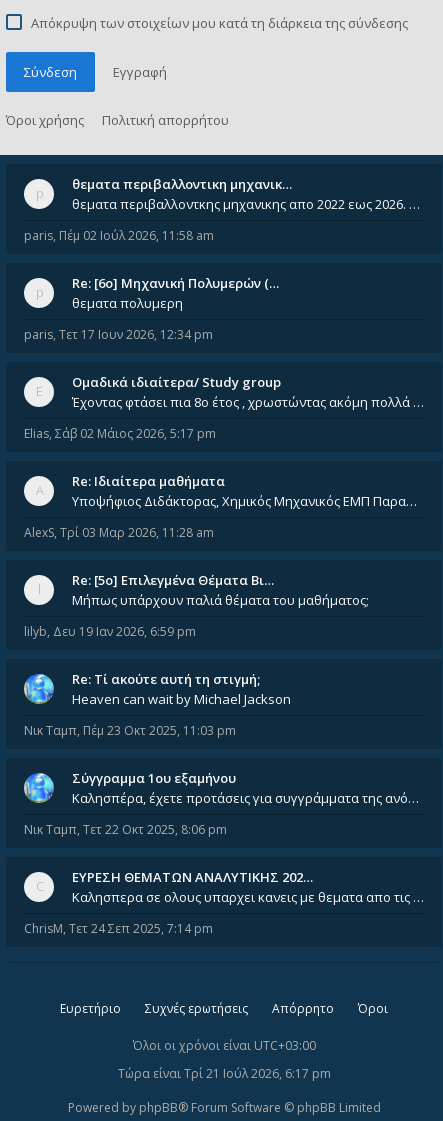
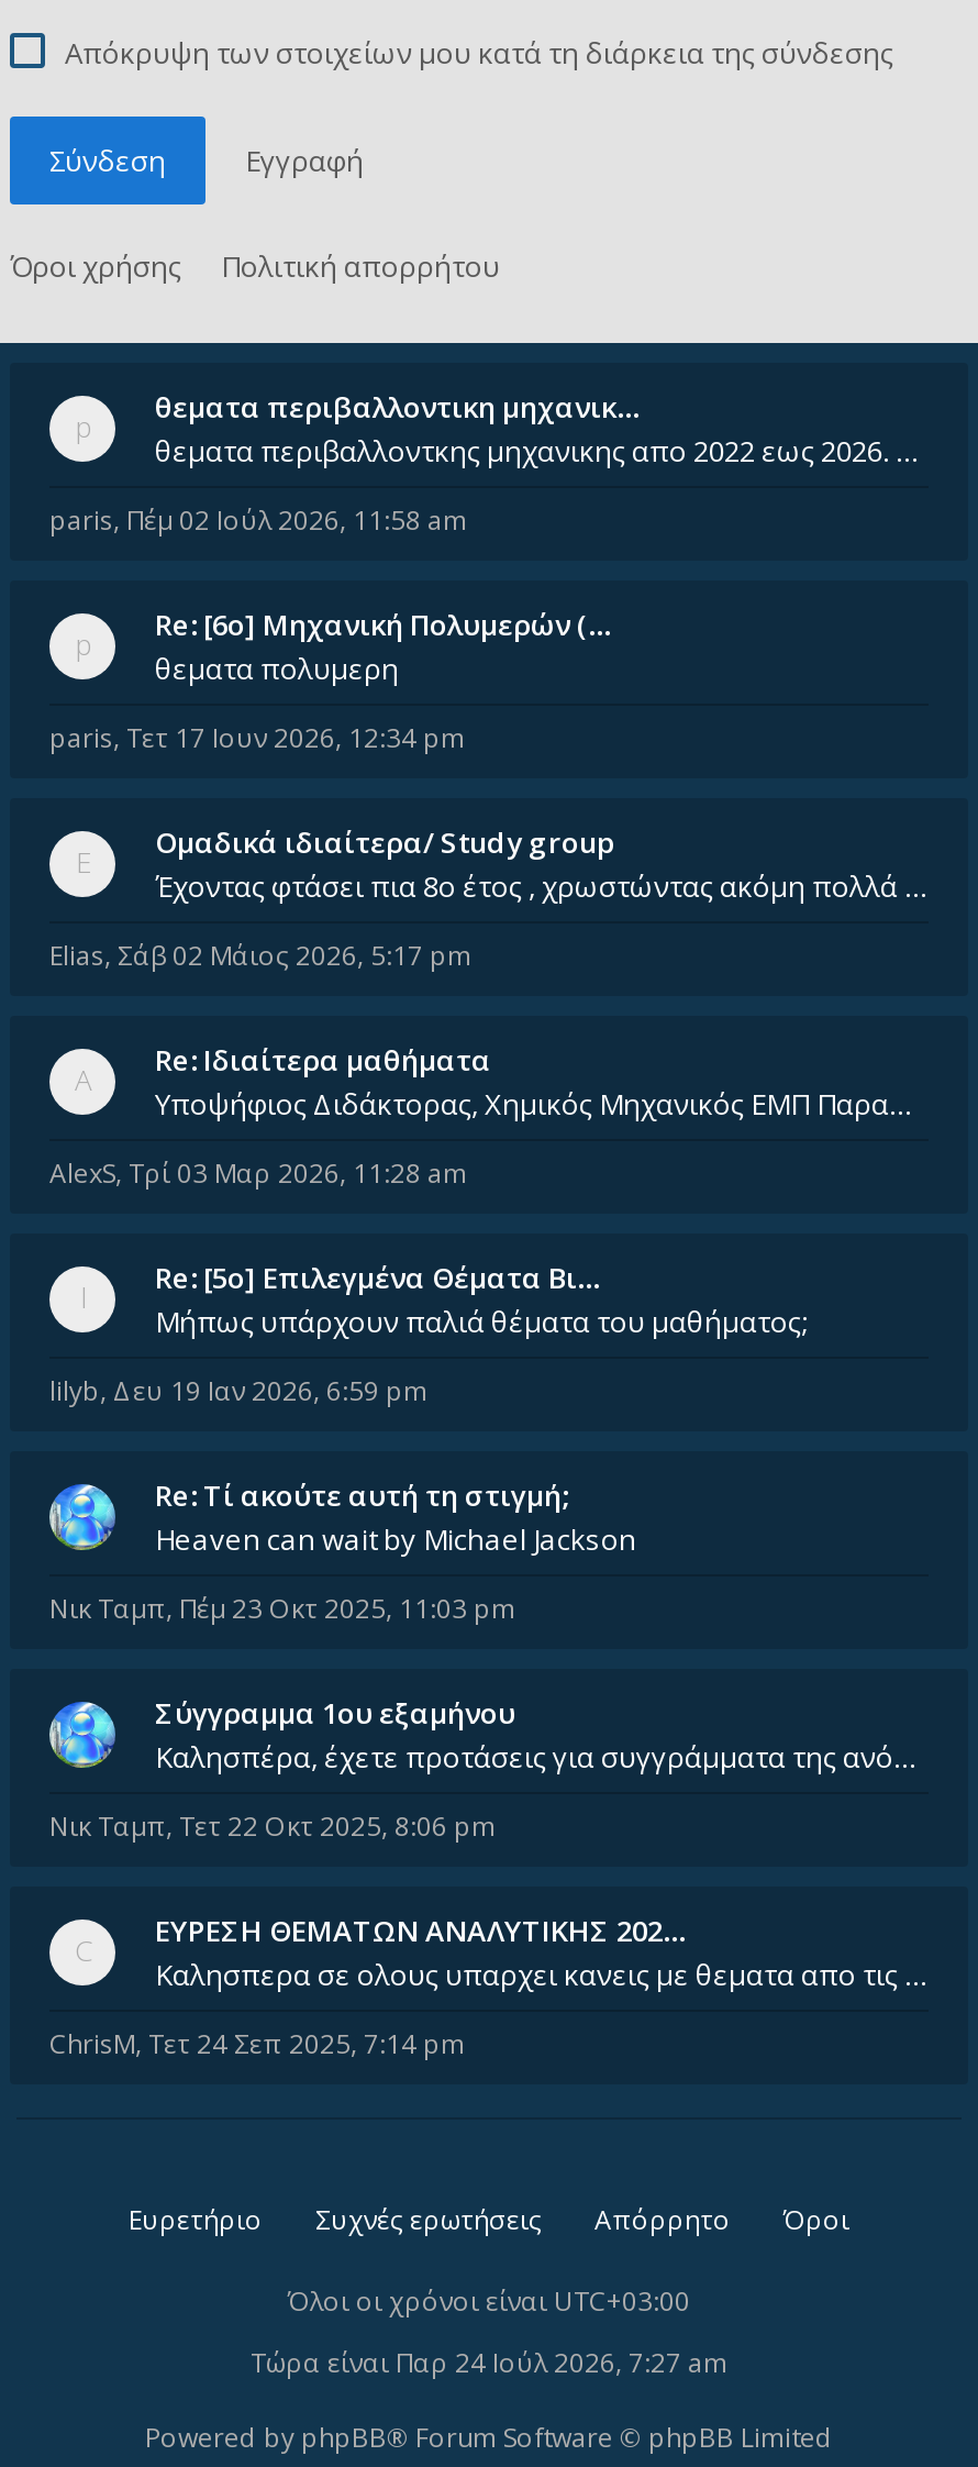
- Τώρα είναι Τρί 21 Ιούλ 2026, 6:17 pm
+ Τώρα είναι Παρ 24 Ιούλ 2026, 7:27 am
